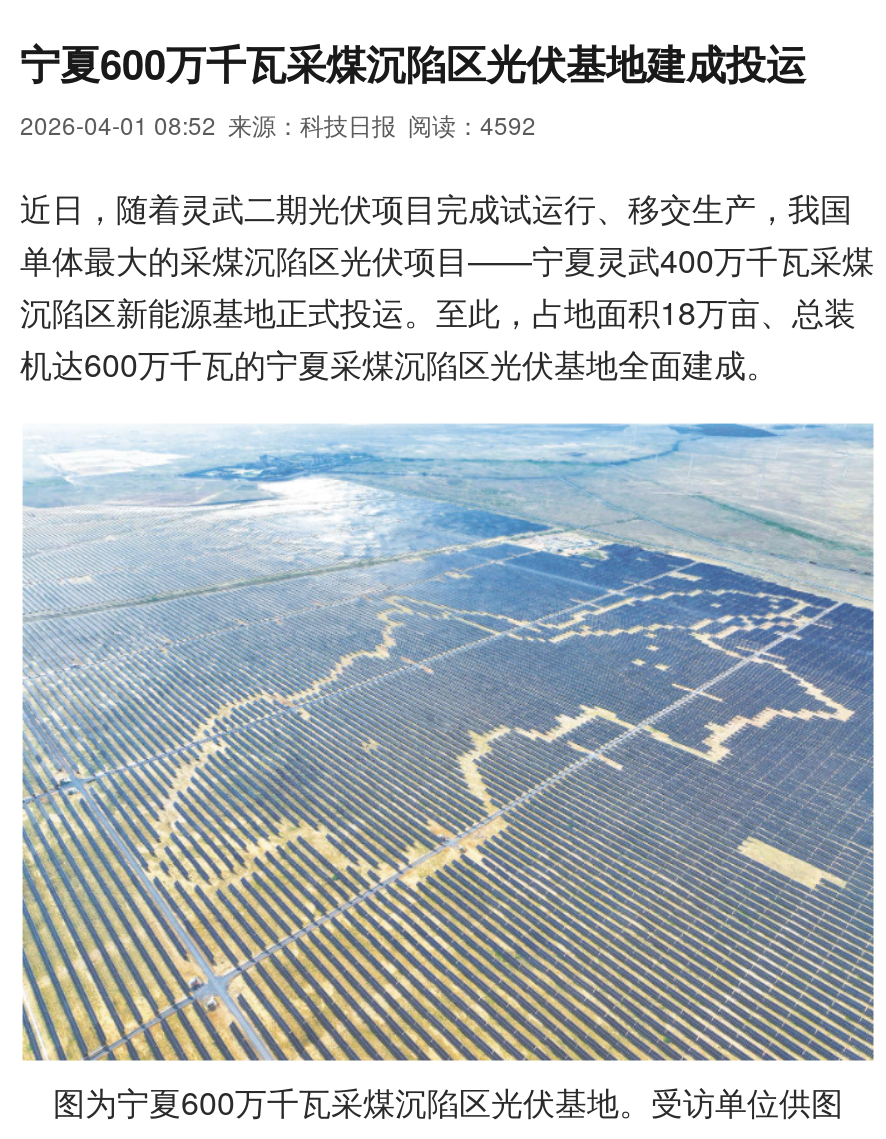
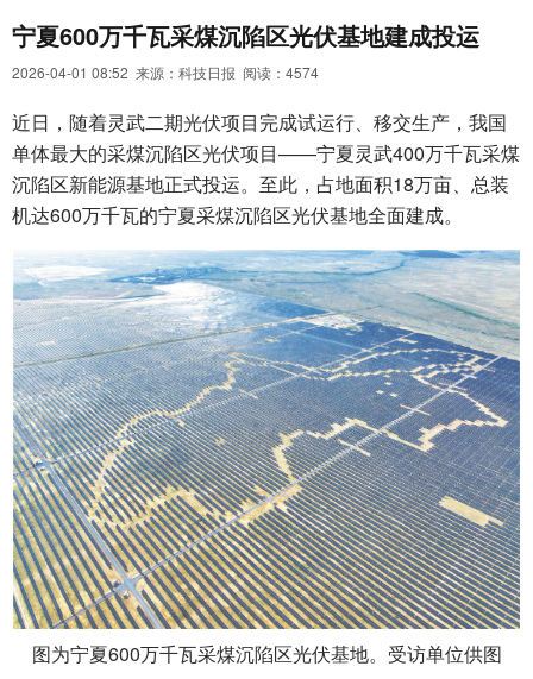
- 2026-04-01 08:52 来源：科技日报 阅读：4592
+ 2026-04-01 08:52 来源：科技日报 阅读：4574
